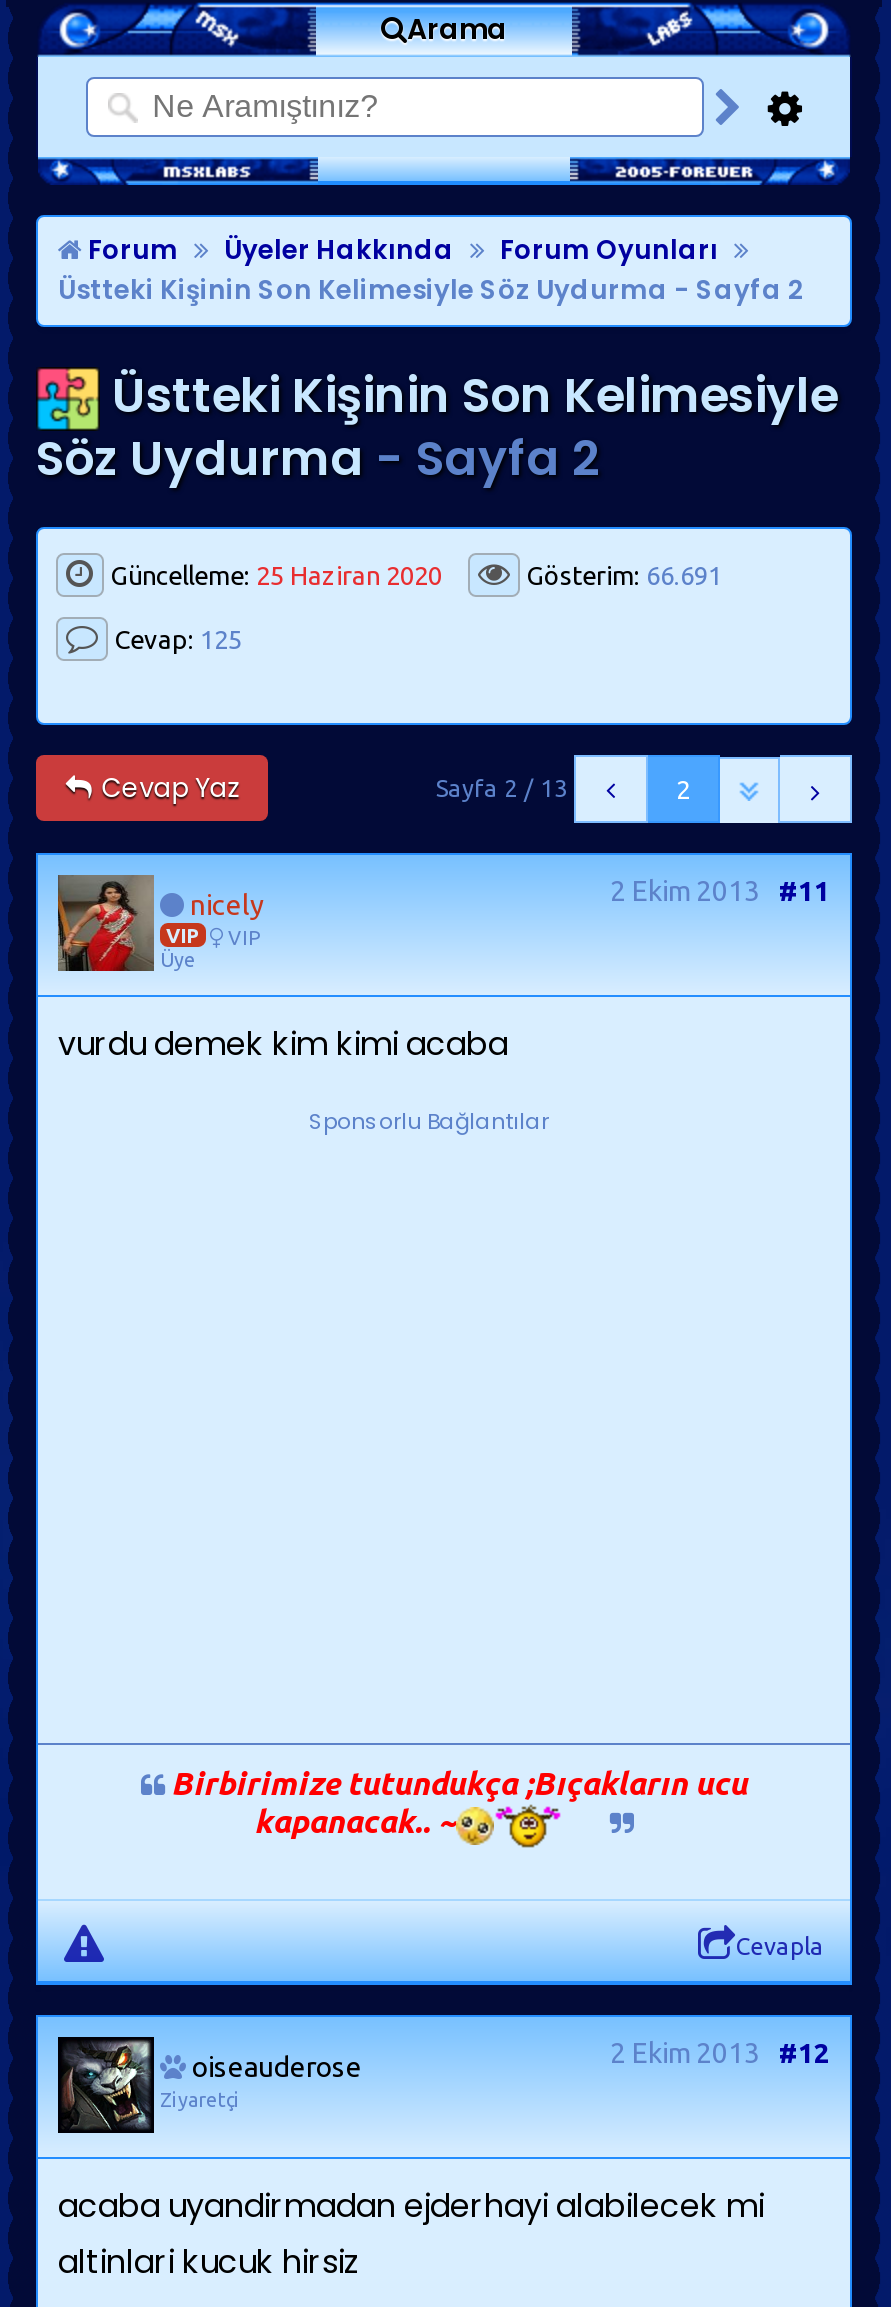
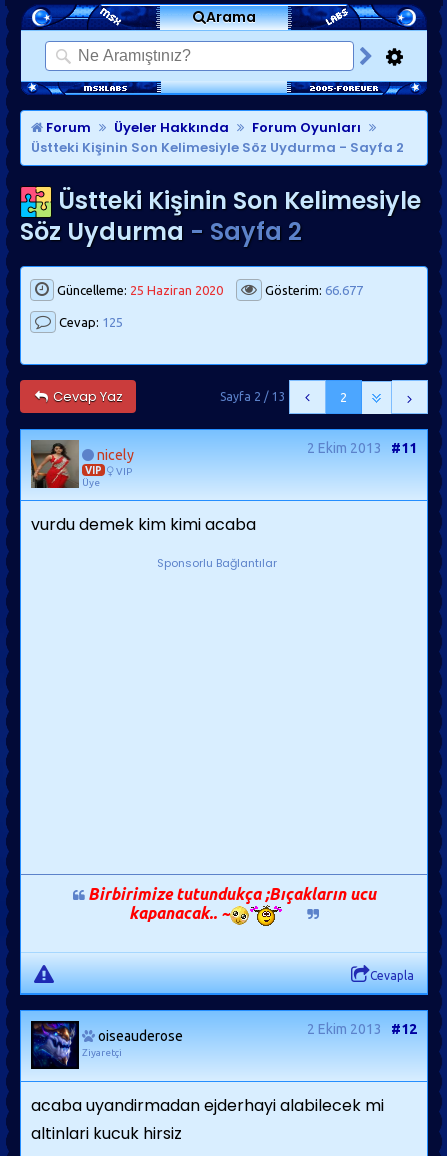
- Gösterim: 66.691
+ Gösterim: 66.677

- [image]
+ [image]
